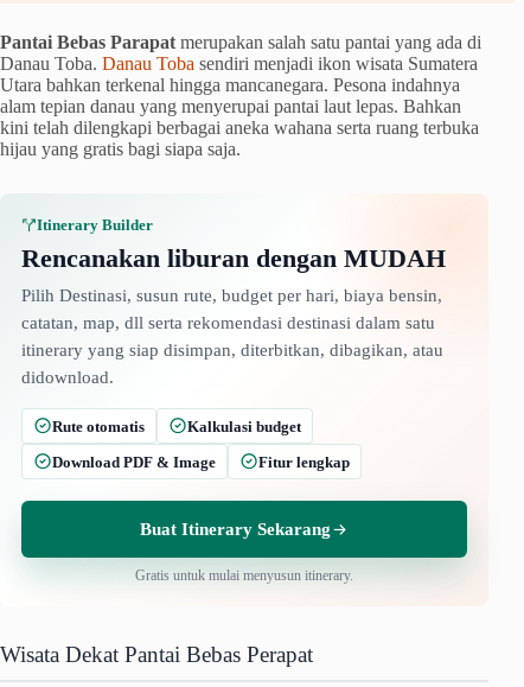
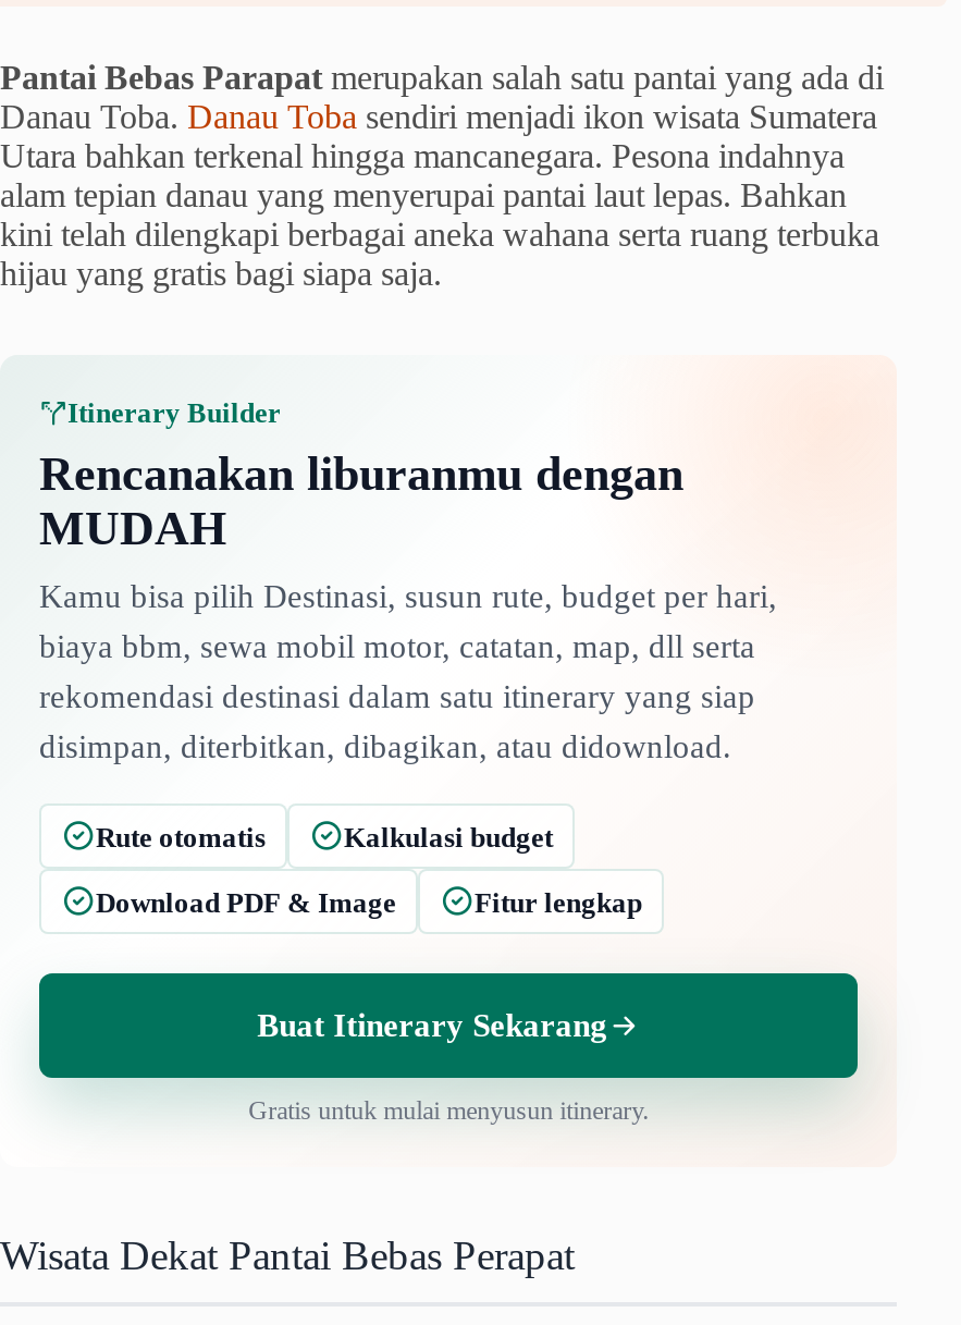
- Rencanakan liburan dengan MUDAH
- Pilih Destinasi, susun rute, budget per hari, biaya bensin,
- catatan, map, dll serta rekomendasi destinasi dalam satu
- itinerary yang siap disimpan, diterbitkan, dibagikan, atau
- didownload.
+ Rencanakan liburanmu dengan
+ MUDAH
+ Kamu bisa pilih Destinasi, susun rute, budget per hari,
+ biaya bbm, sewa mobil motor, catatan, map, dll serta
+ rekomendasi destinasi dalam satu itinerary yang siap
+ disimpan, diterbitkan, dibagikan, atau didownload.
